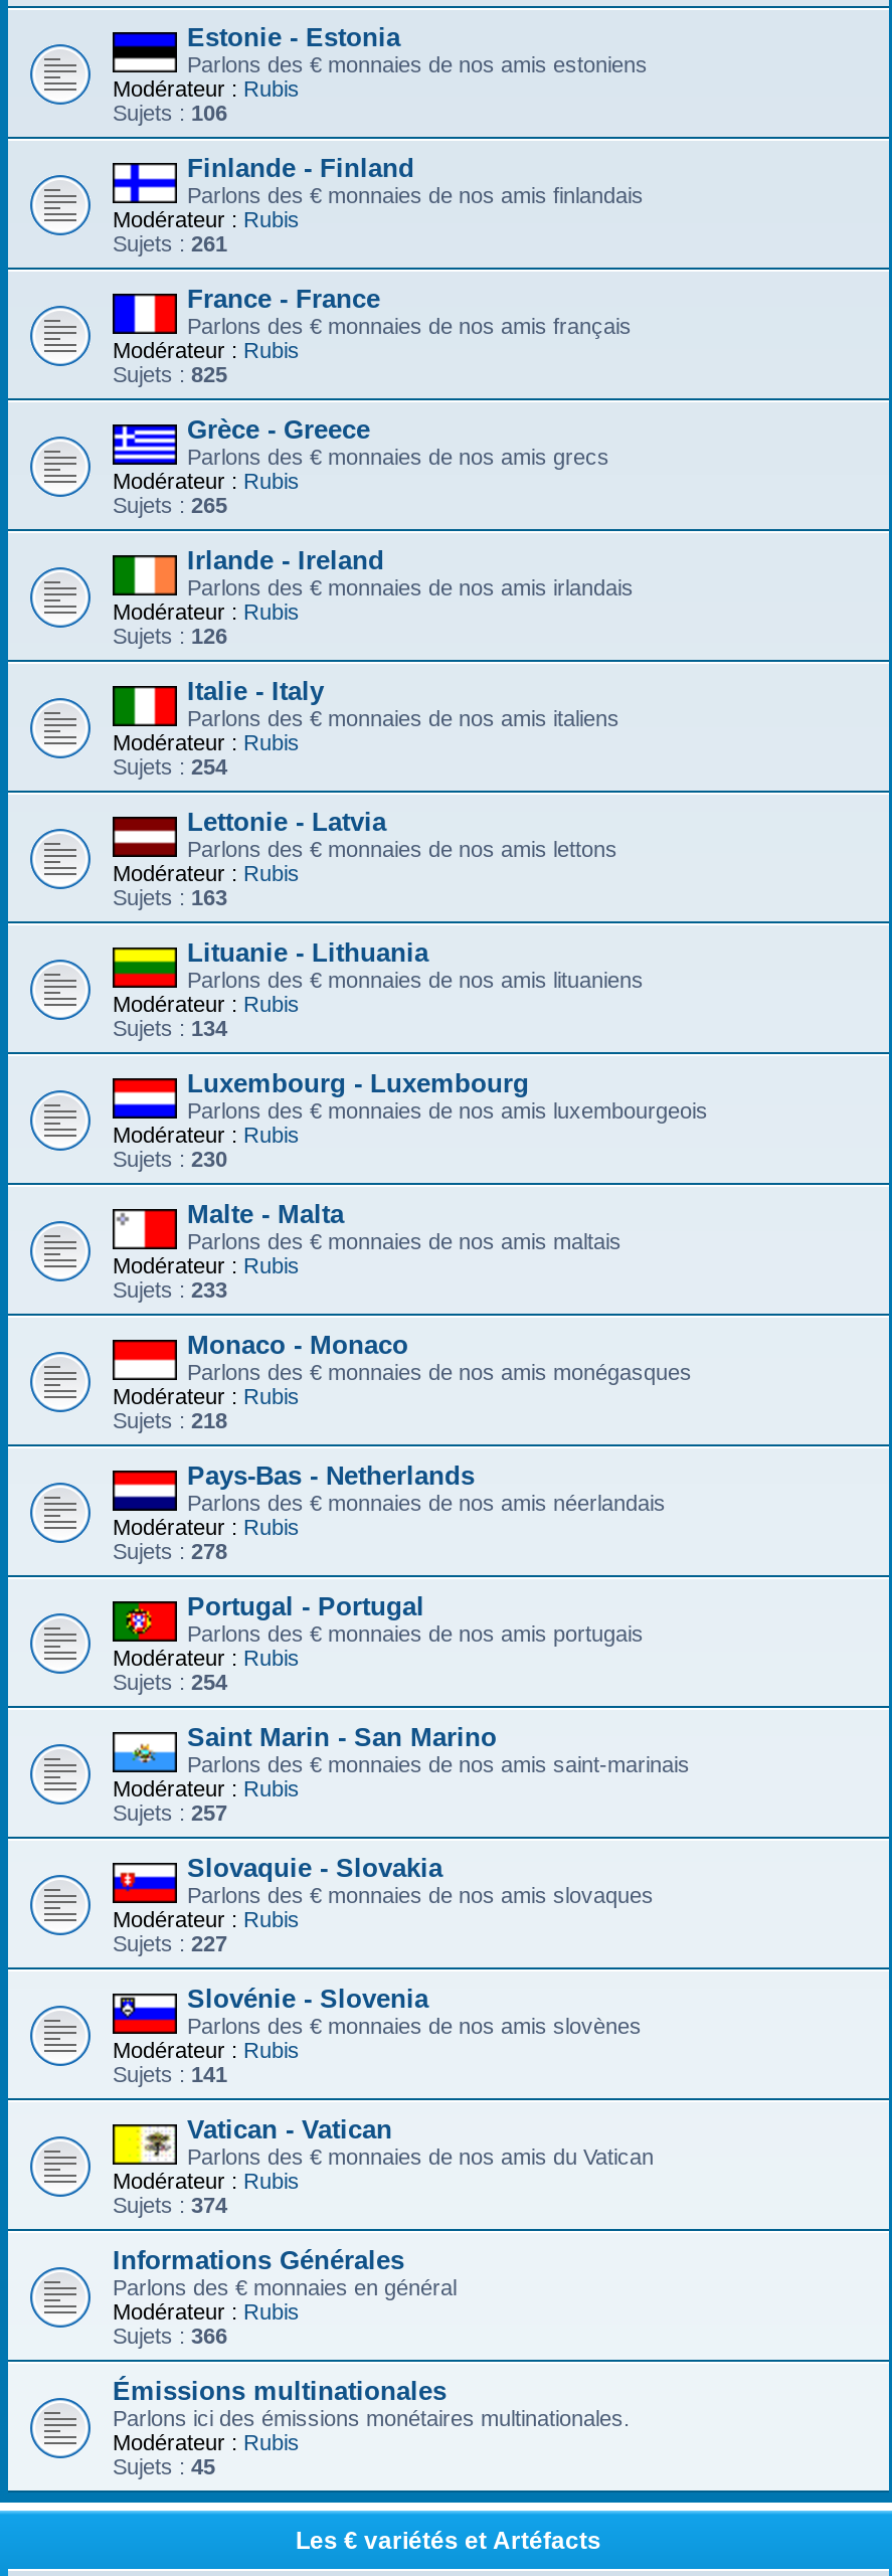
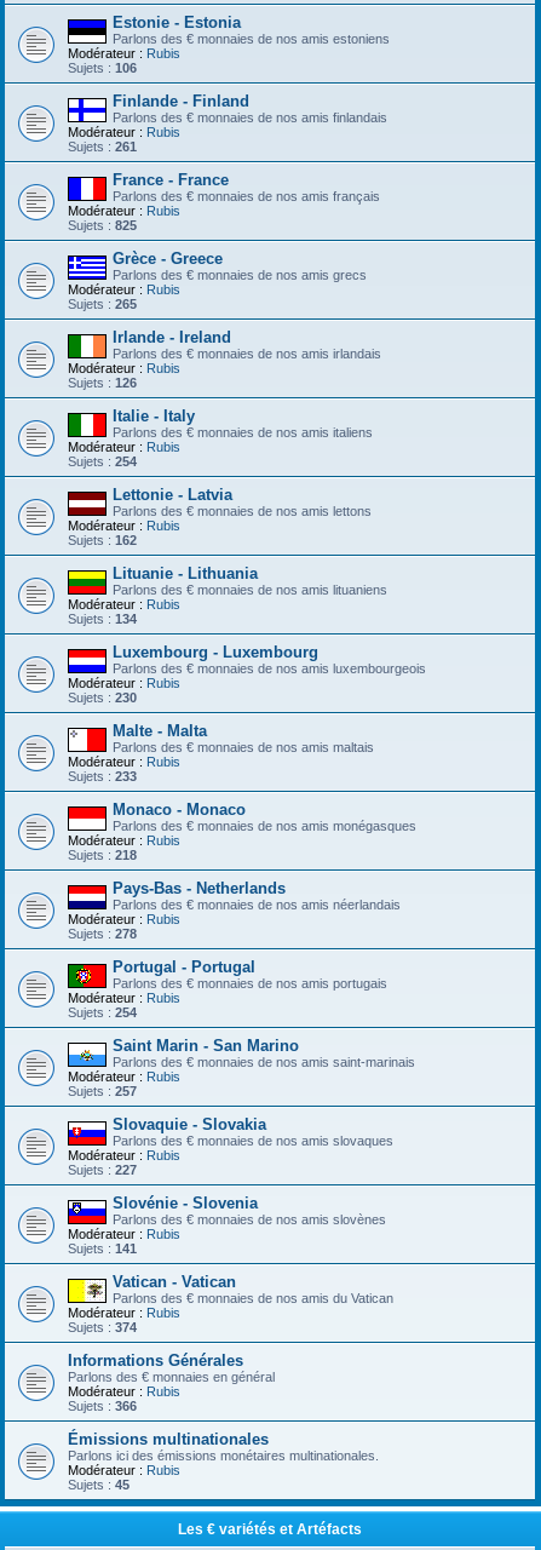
- Sujets : 163
+ Sujets : 162
